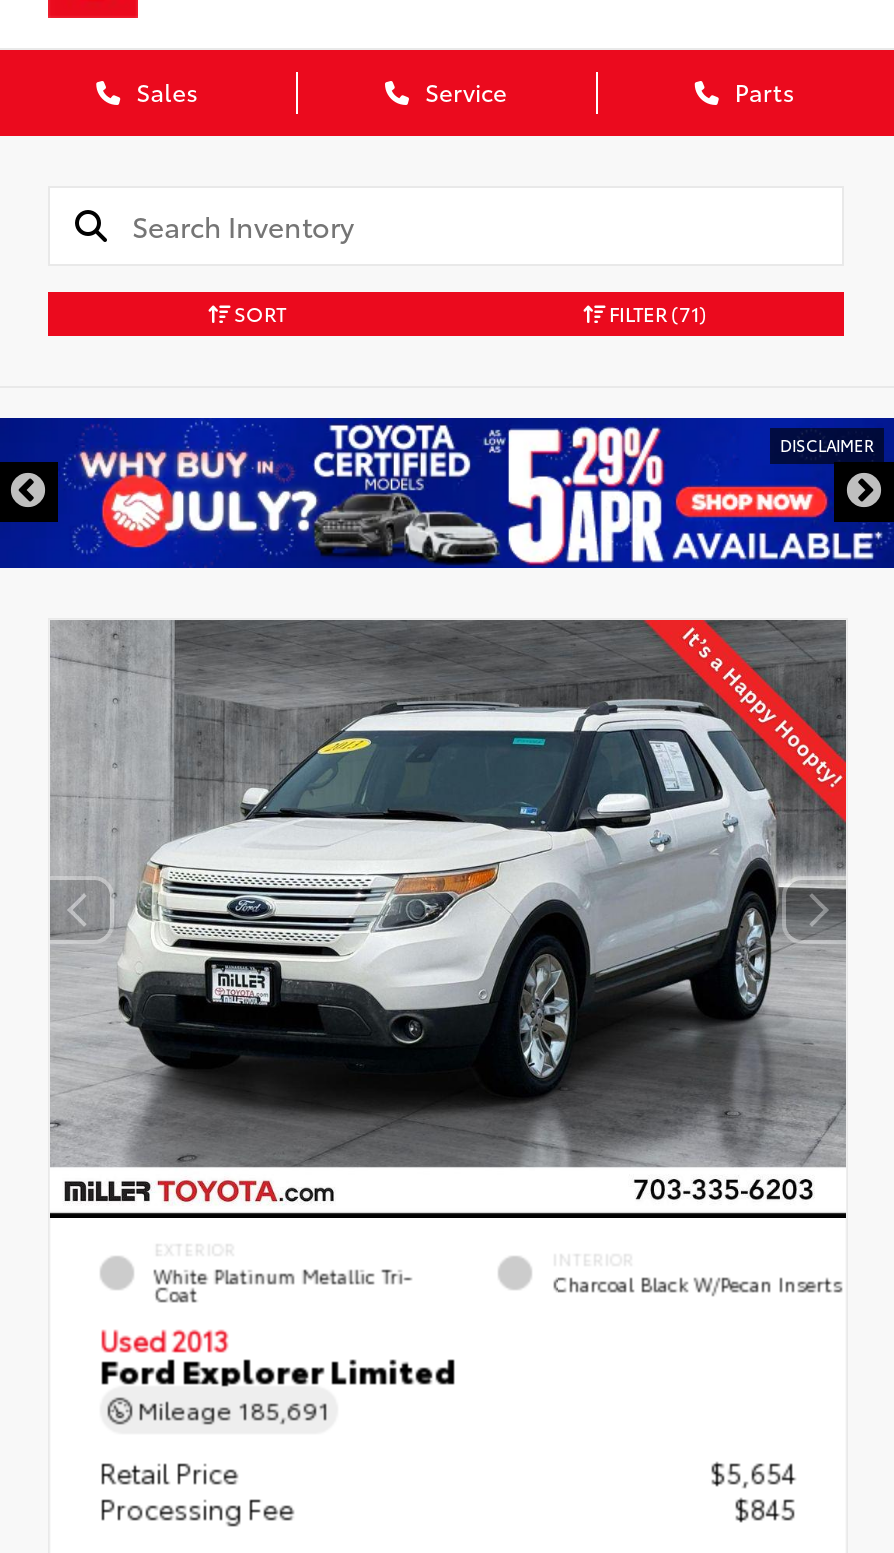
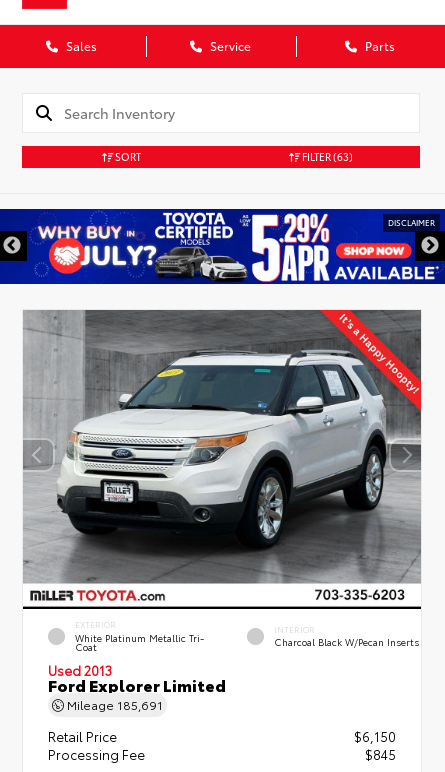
- FILTER (71)
+ FILTER (63)

- $5,654
+ $6,150
